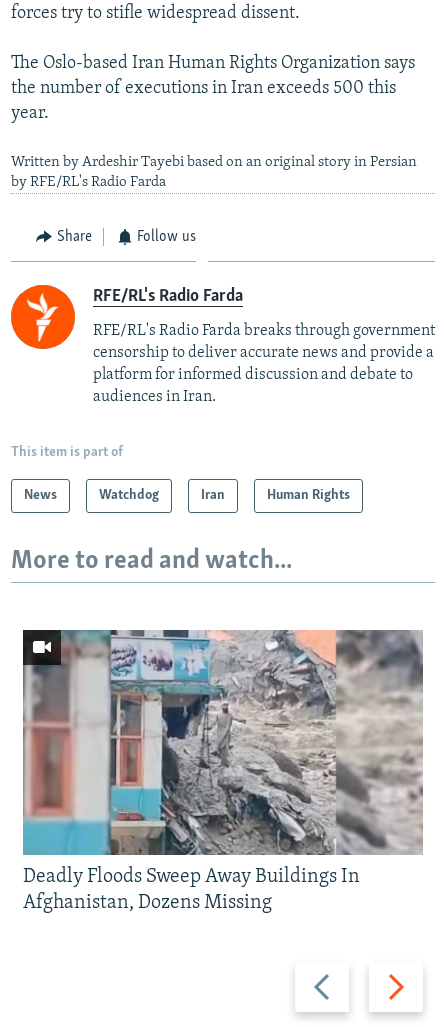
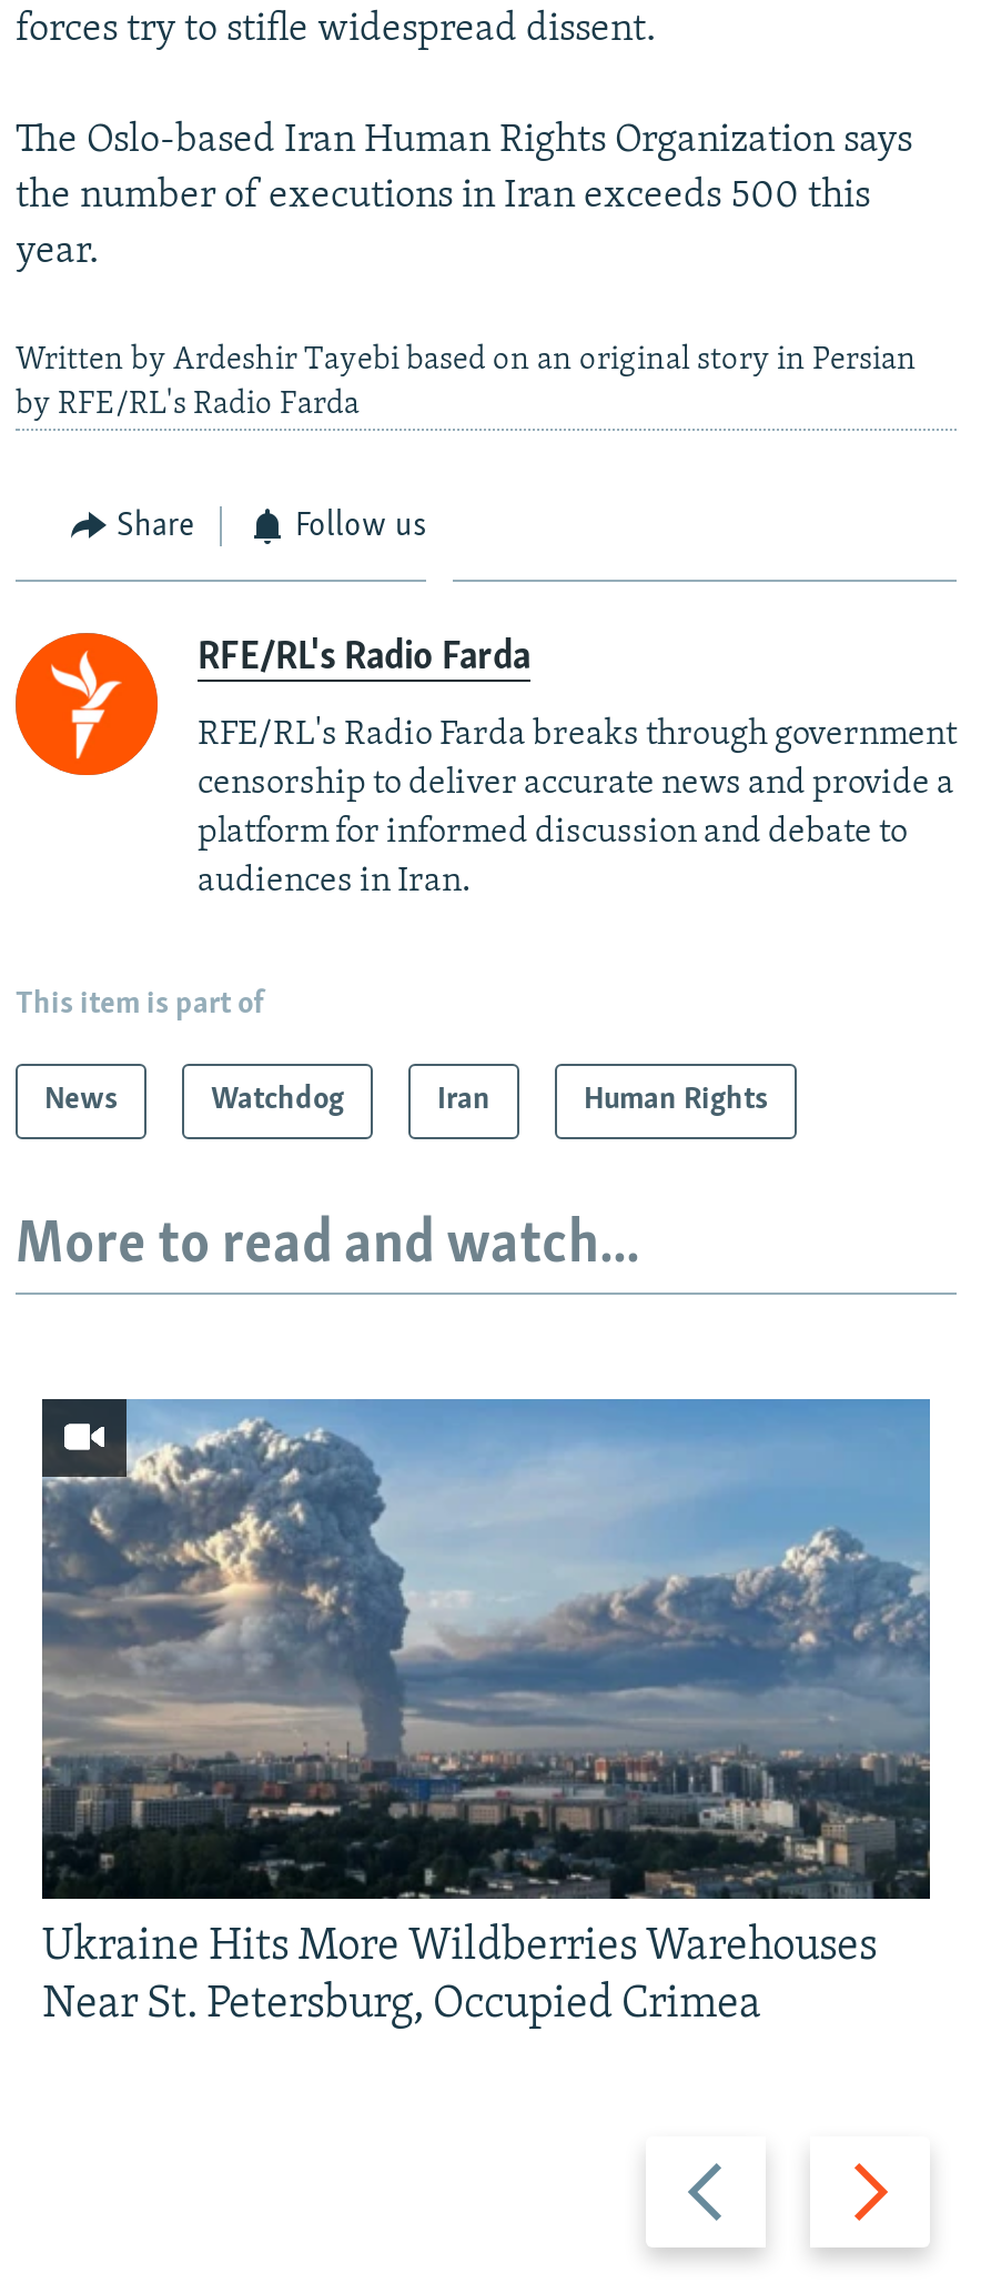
- [image]
- Deadly Floods Sweep Away Buildings In
- Afghanistan, Dozens Missing
+ [image]
+ Ukraine Hits More Wildberries Warehouses
+ Near St. Petersburg, Occupied Crimea
